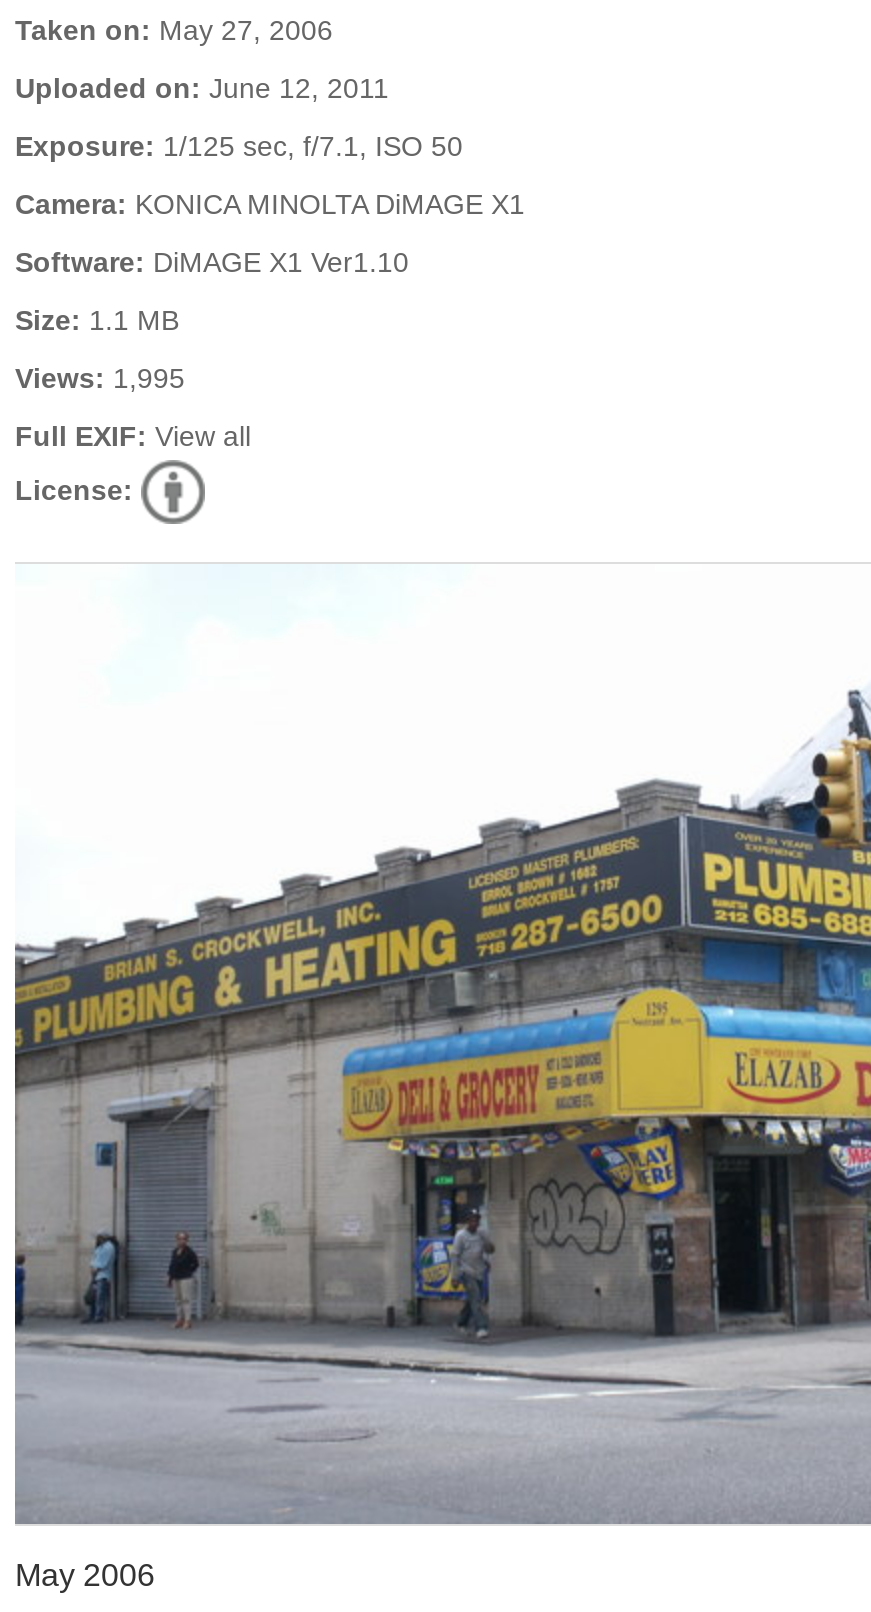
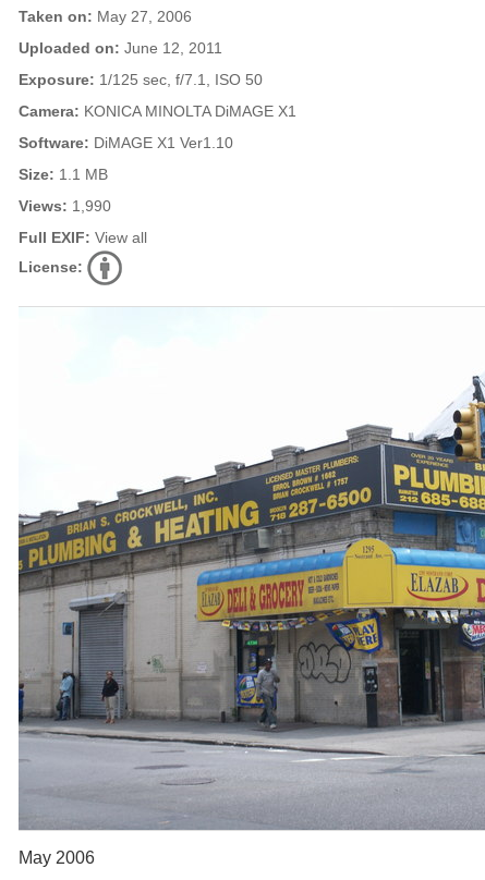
- Views: 1,995
+ Views: 1,990
